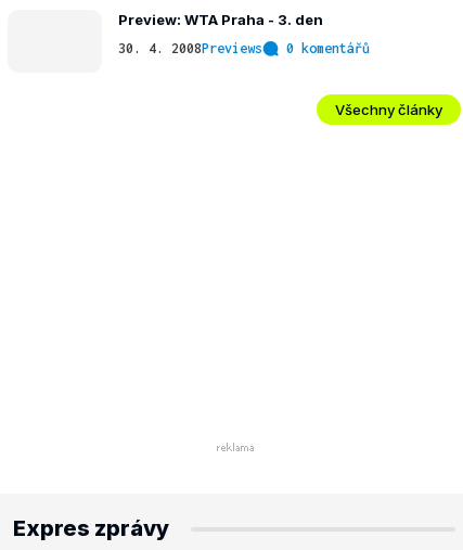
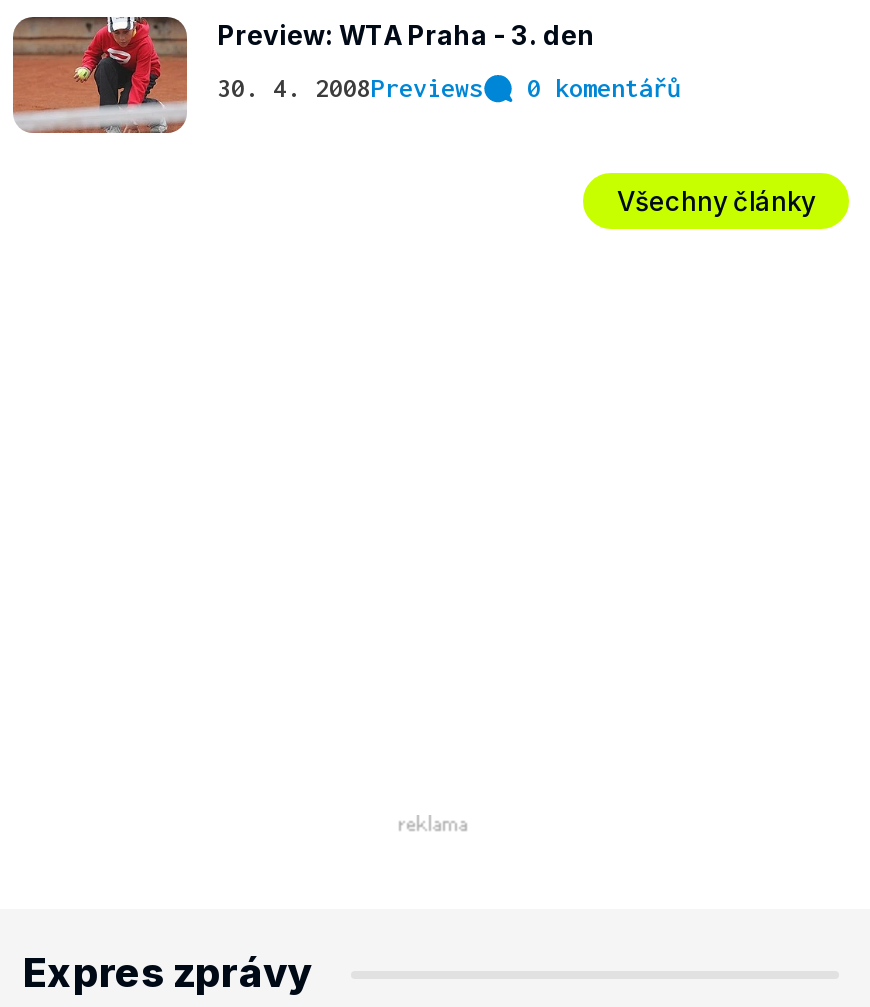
+ [image]
